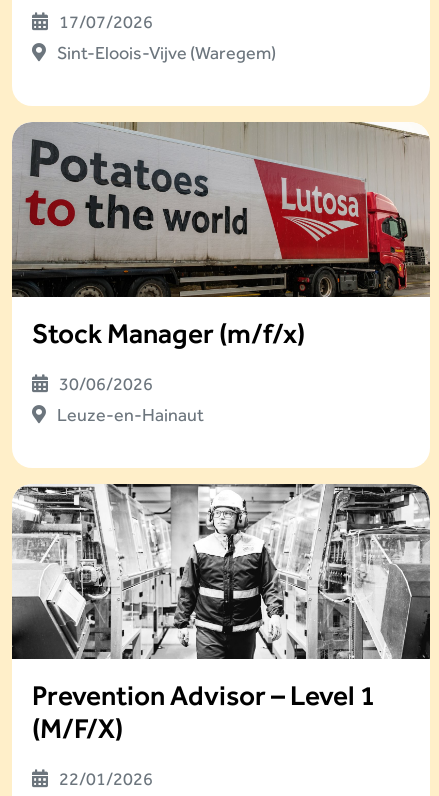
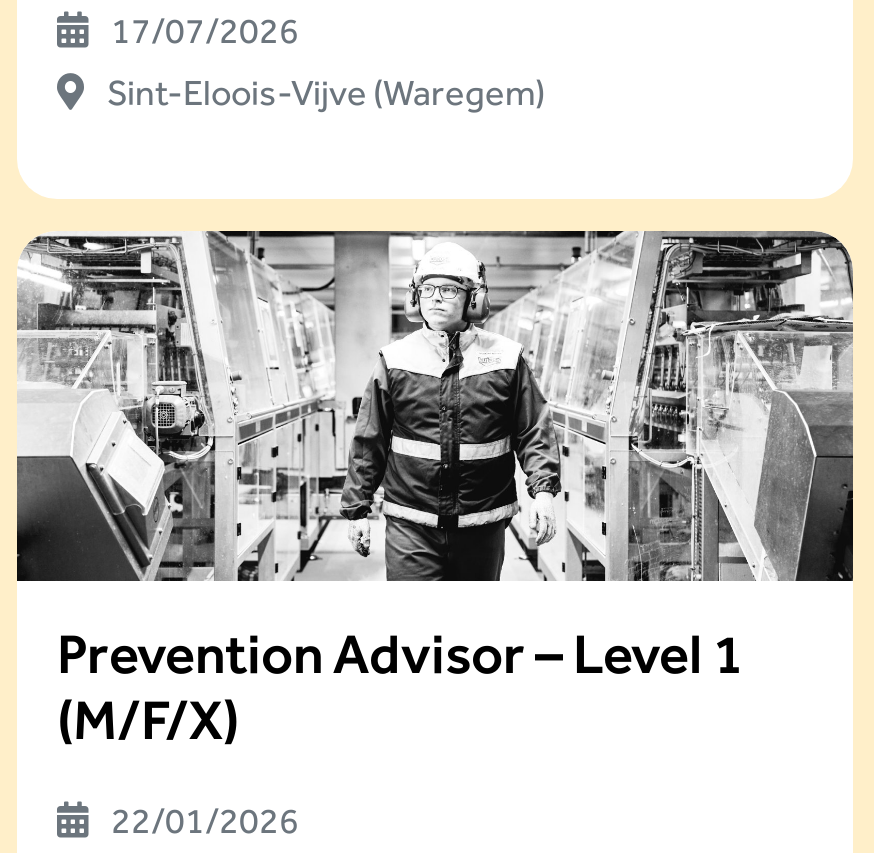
- [image]
- Stock Manager (m/f/x)
- 30/06/2026
- Leuze-en-Hainaut
